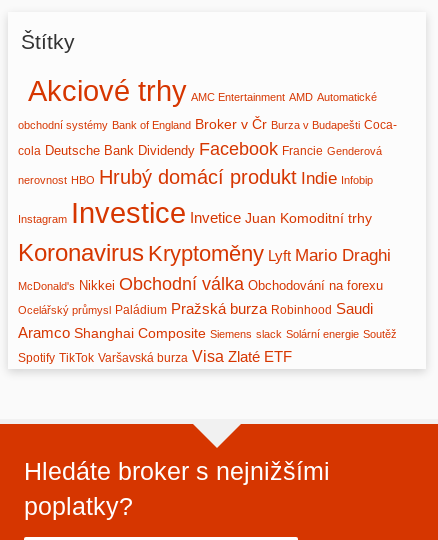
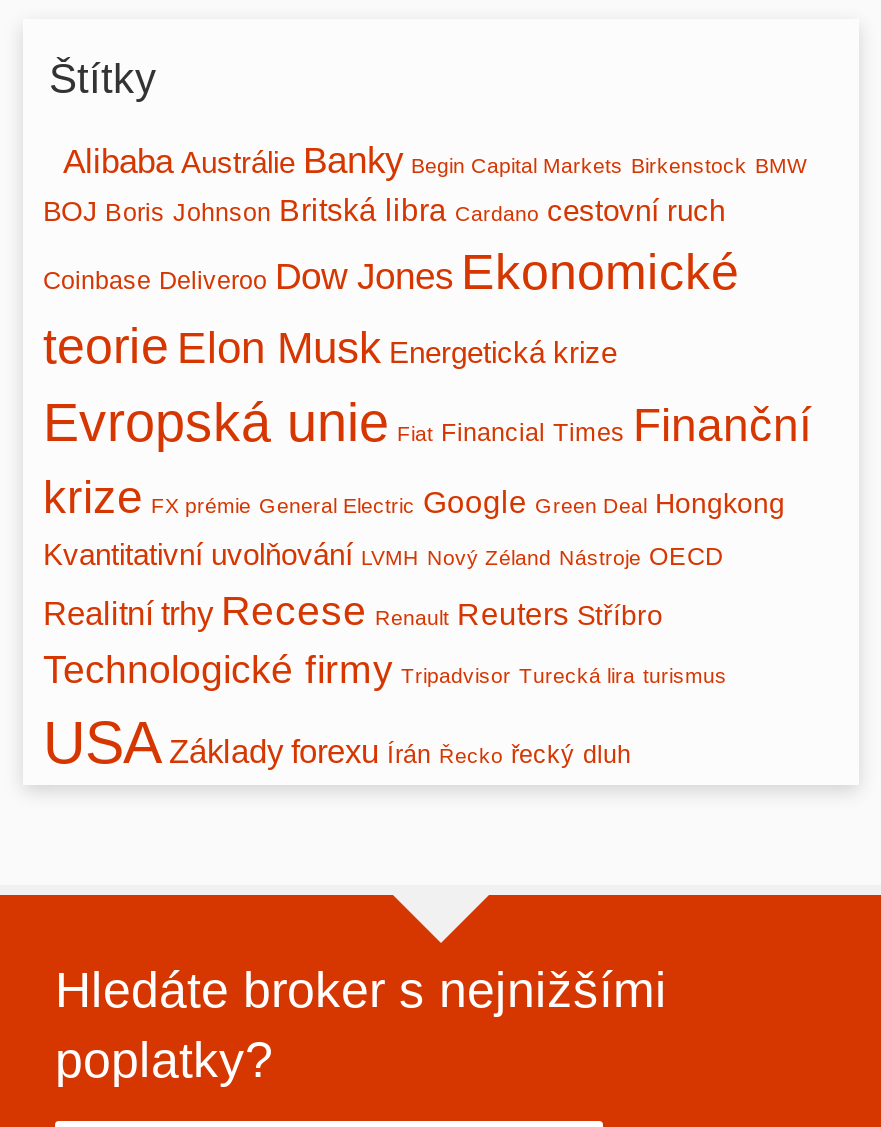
- Akciové trhy AMC Entertainment AMD Automatické
- obchodní systémy Bank of England Broker v Čr Burza v Budapešti Coca-
- cola Deutsche Bank Dividendy Facebook Francie Genderová
- nerovnost HBO Hrubý domácí produkt Indie Infobip
- Instagram Investice Invetice Juan Komoditní trhy
- Koronavirus Kryptoměny Lyft Mario Draghi
- McDonald's Nikkei Obchodní válka Obchodování na forexu
- Ocelářský průmysl Paládium Pražská burza Robinhood Saudi
- Aramco Shanghai Composite Siemens slack Solární energie Soutěž
- Spotify TikTok Varšavská burza Visa Zlaté ETF
+ Alibaba Austrálie Banky Begin Capital Markets Birkenstock BMW
+ BOJ Boris Johnson Britská libra Cardano cestovní ruch
+ Coinbase Deliveroo Dow Jones Ekonomické
+ teorie Elon Musk Energetická krize
+ Evropská unie Fiat Financial Times Finanční
+ krize FX prémie General Electric Google Green Deal Hongkong
+ Kvantitativní uvolňování LVMH Nový Zéland Nástroje OECD
+ Realitní trhy Recese Renault Reuters Stříbro
+ Technologické firmy Tripadvisor Turecká lira turismus
+ USA Základy forexu Írán Řecko řecký dluh
